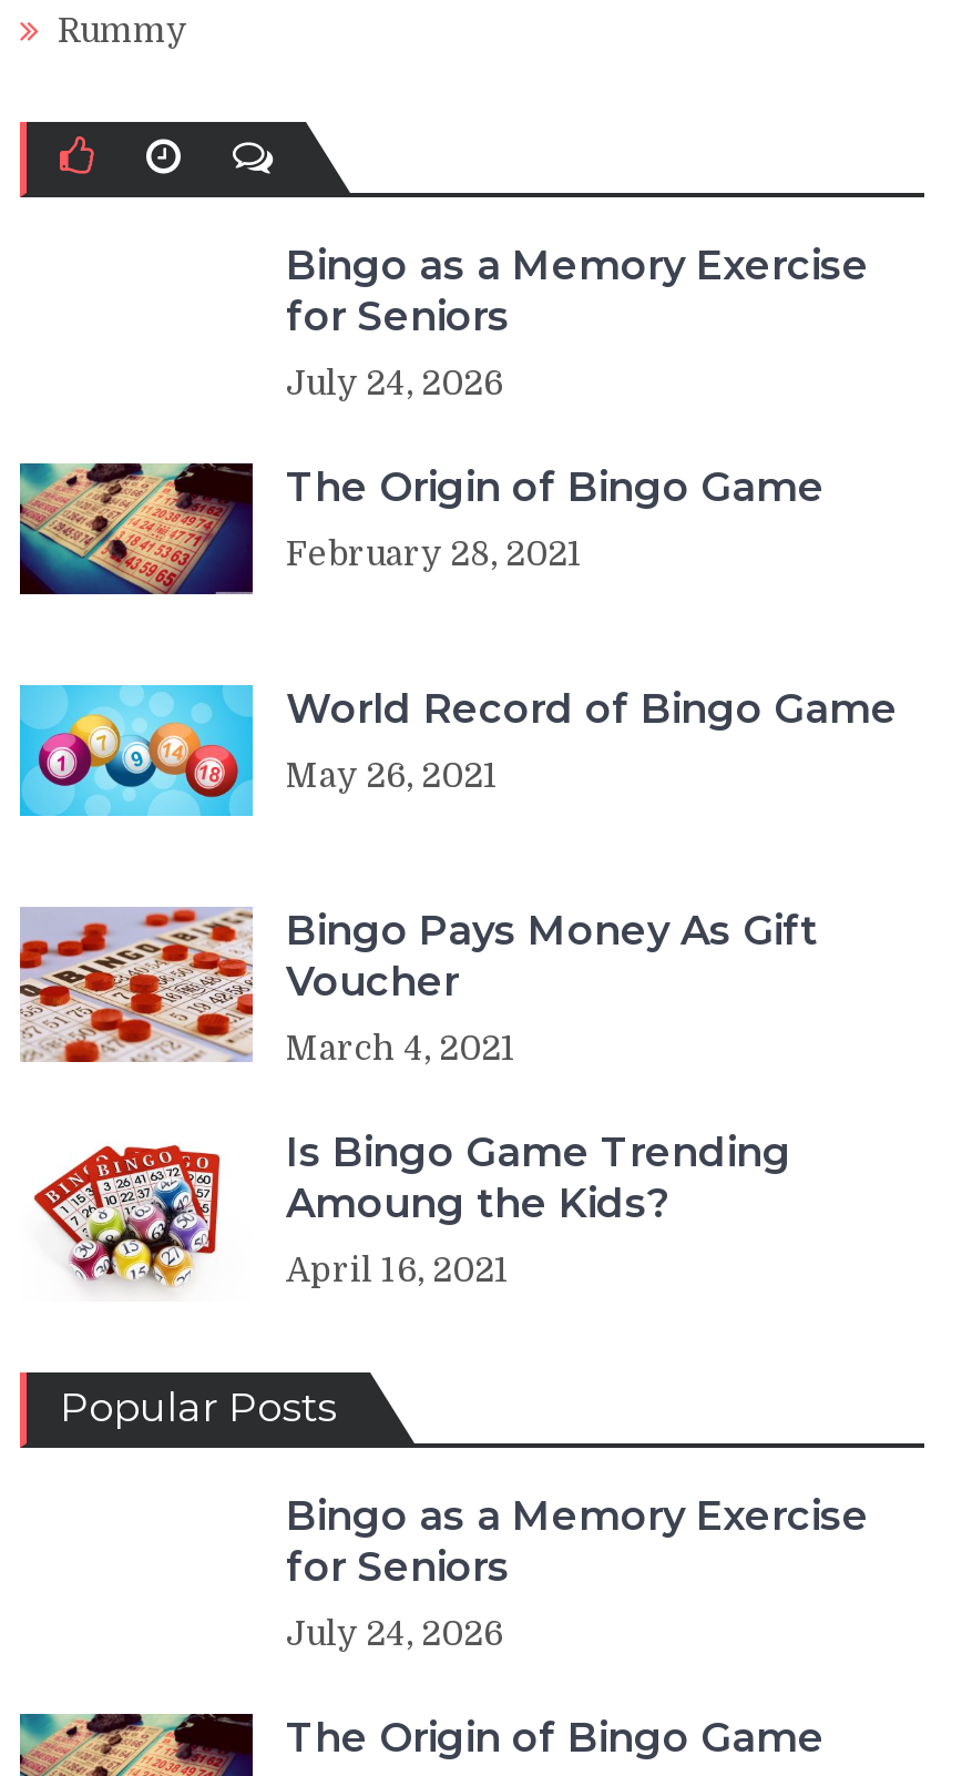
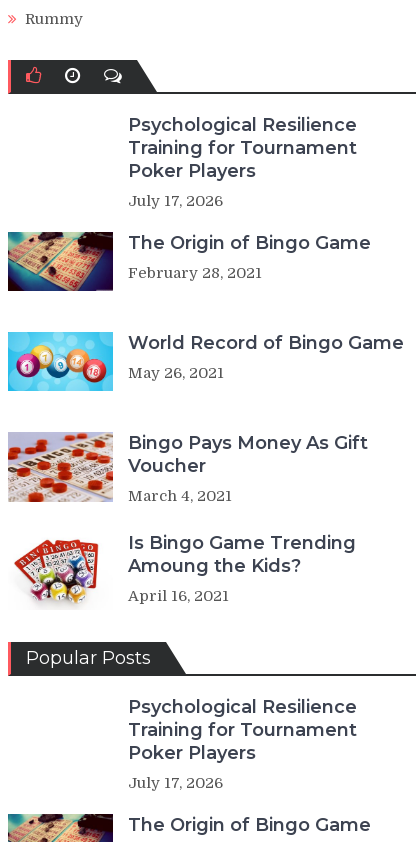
- Bingo as a Memory Exercise
- for Seniors
+ Psychological Resilience
+ Training for Tournament
+ Poker Players

- July 24, 2026
+ July 17, 2026

- Bingo as a Memory Exercise
- for Seniors
+ Psychological Resilience
+ Training for Tournament
+ Poker Players

- July 24, 2026
+ July 17, 2026
